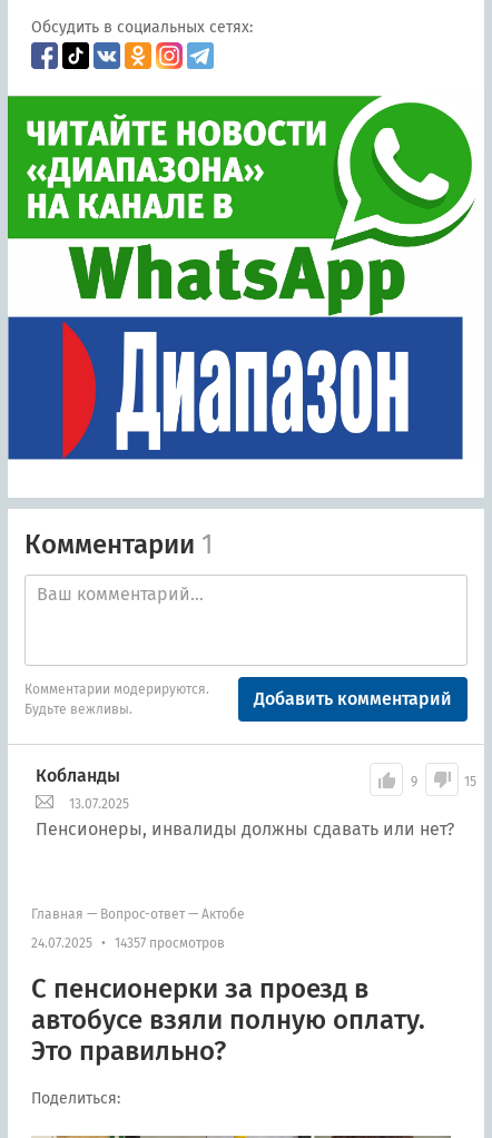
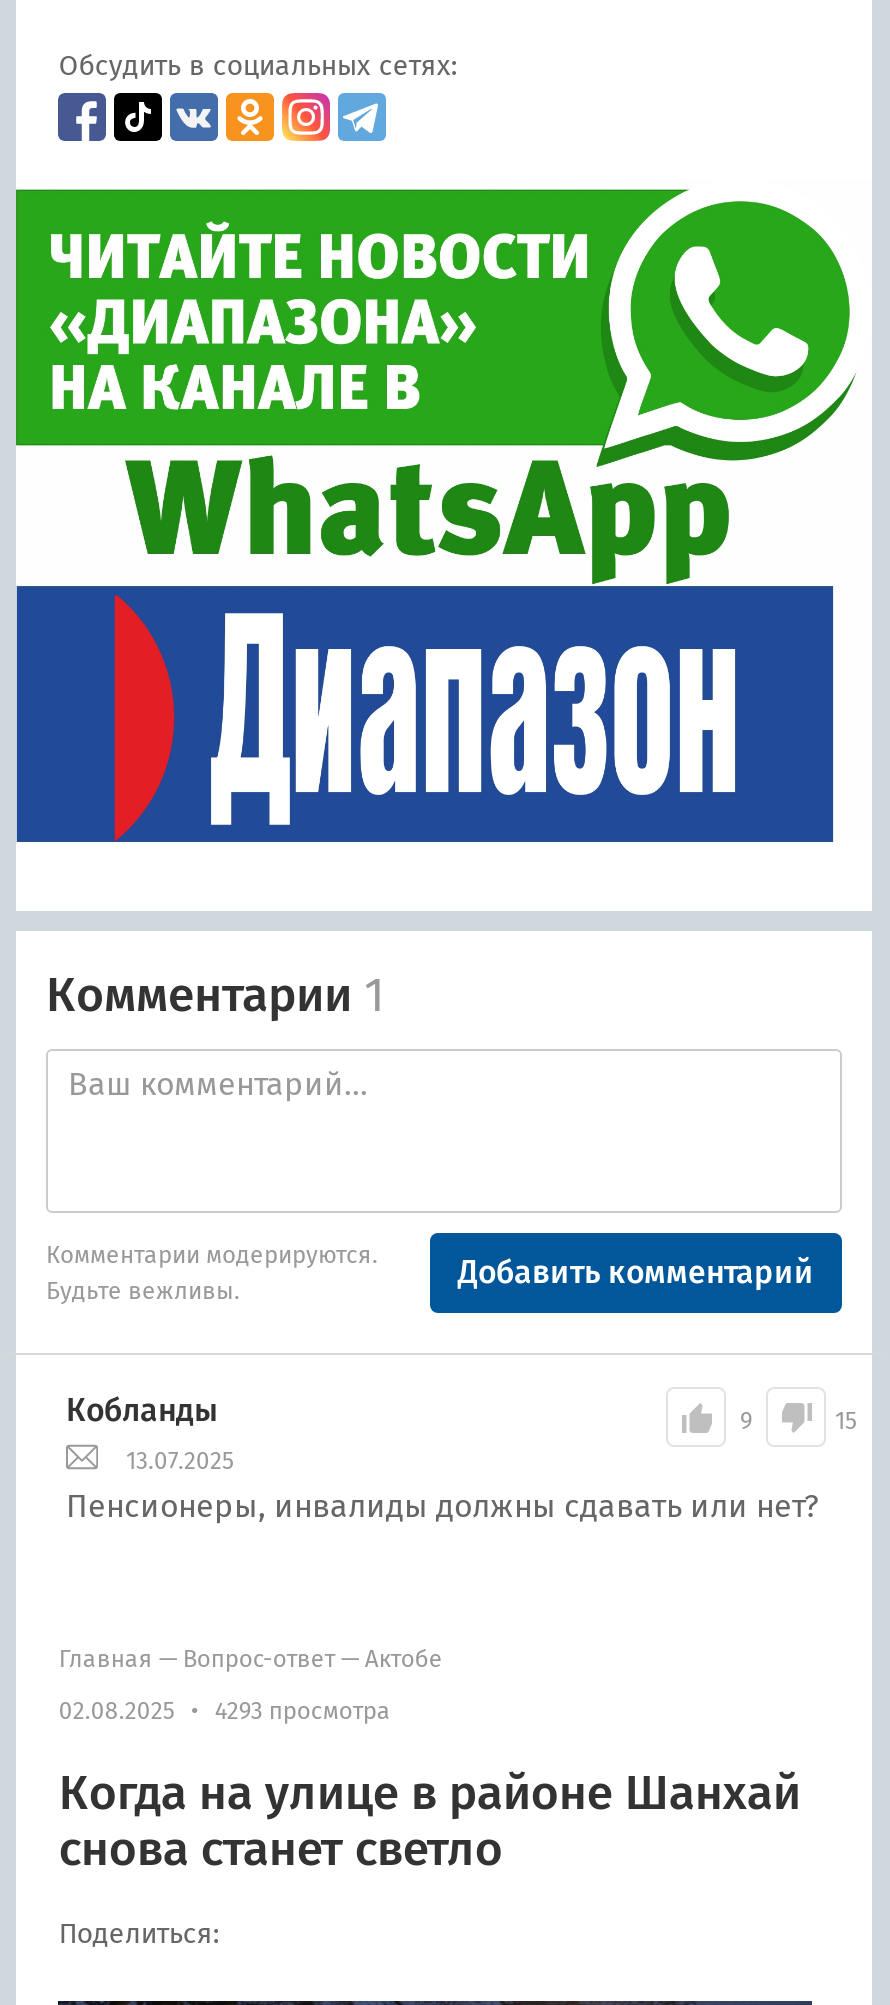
- 24.07.2025 • 14357 просмотров
+ 02.08.2025 • 4293 просмотра

- С пенсионерки за проезд в
- автобусе взяли полную оплату.
- Это правильно?
+ Когда на улице в районе Шанхай
+ снова станет светло
